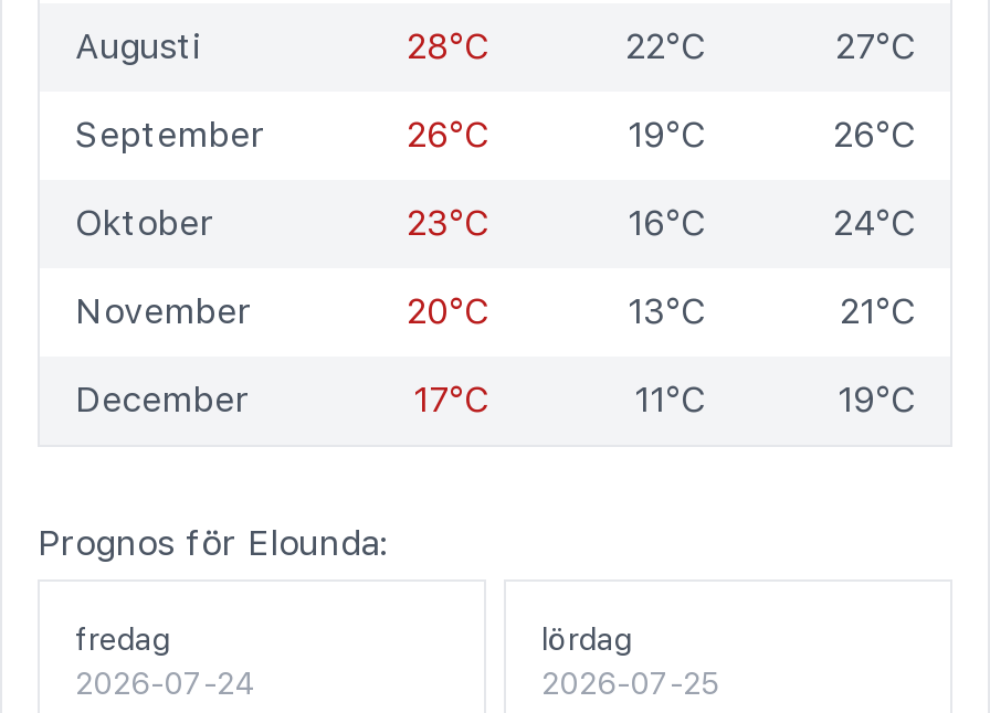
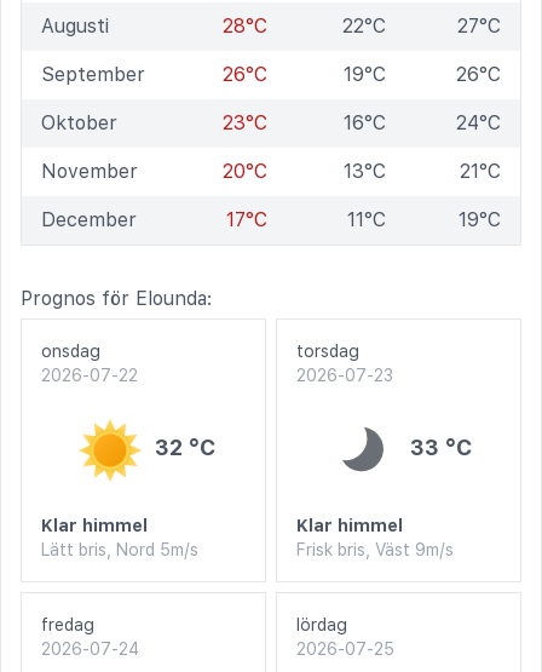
+ [image]
+ onsdag
+ 2026-07-22
+ 32 °C
+ Klar himmel
+ Lätt bris, Nord 5m/s

+ [image]
+ torsdag
+ 2026-07-23
+ 33 °C
+ Klar himmel
+ Frisk bris, Väst 9m/s
